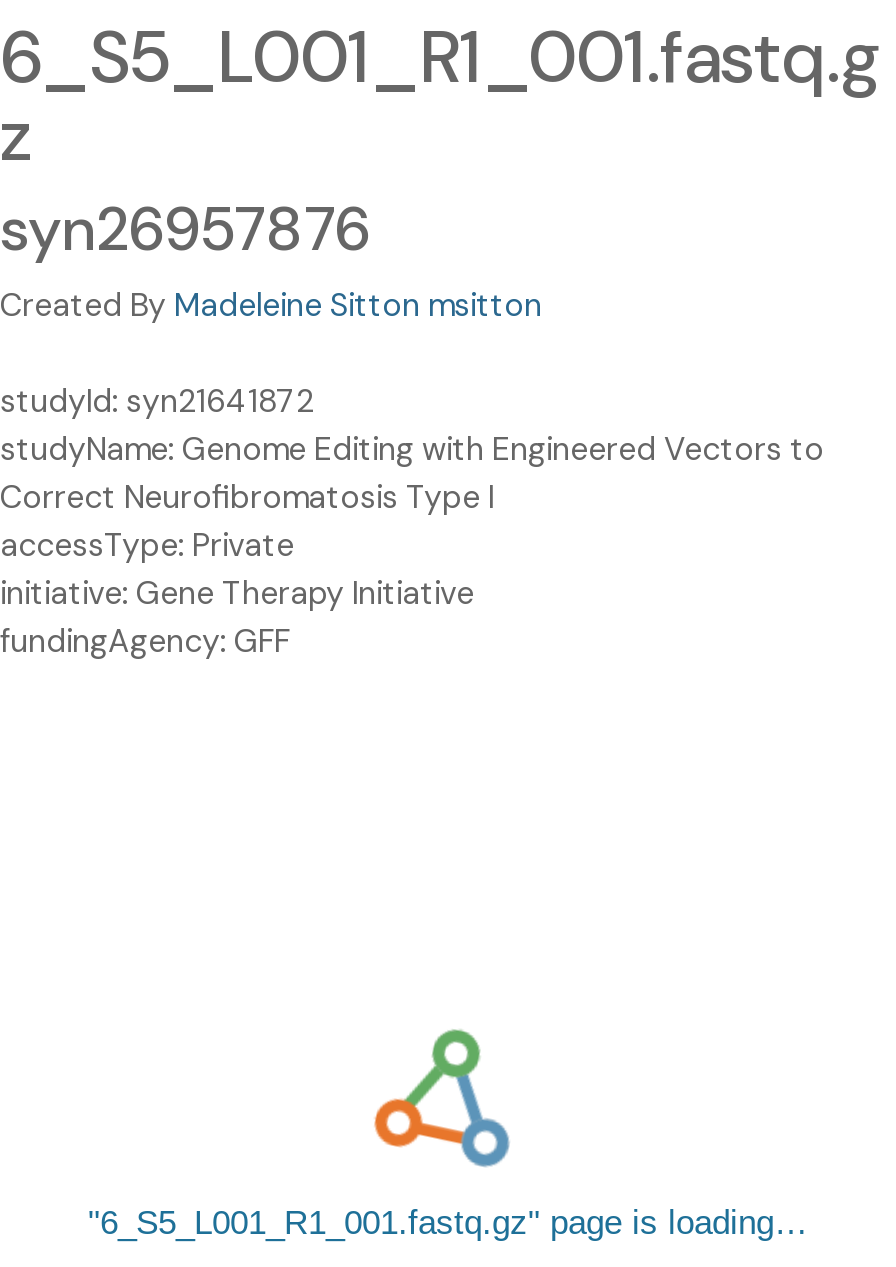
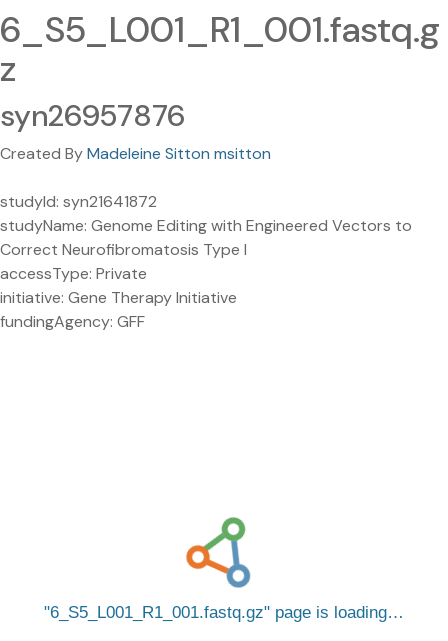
- [image]
+ [image]
